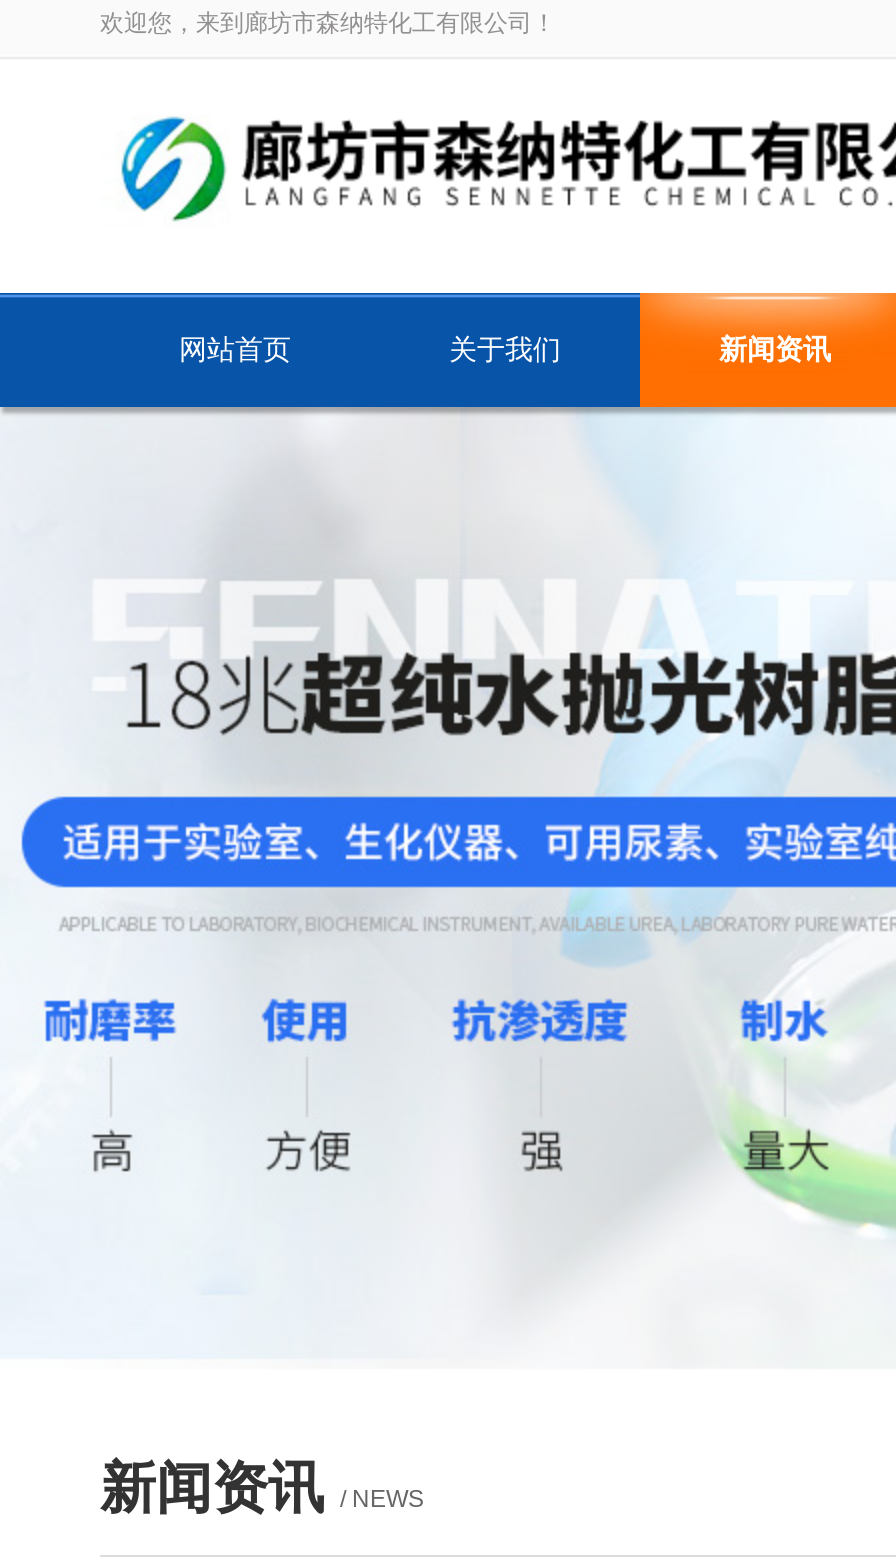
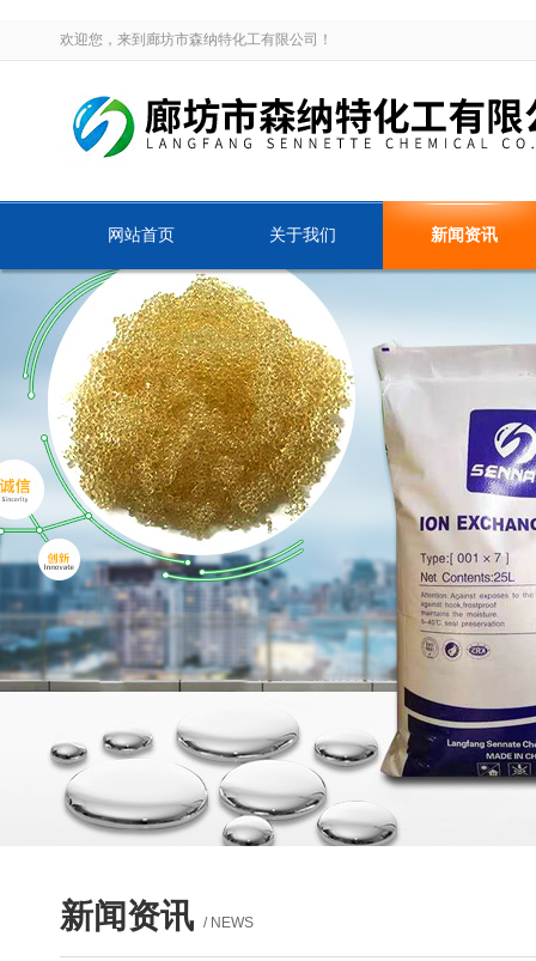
- [image]
+ [image]
